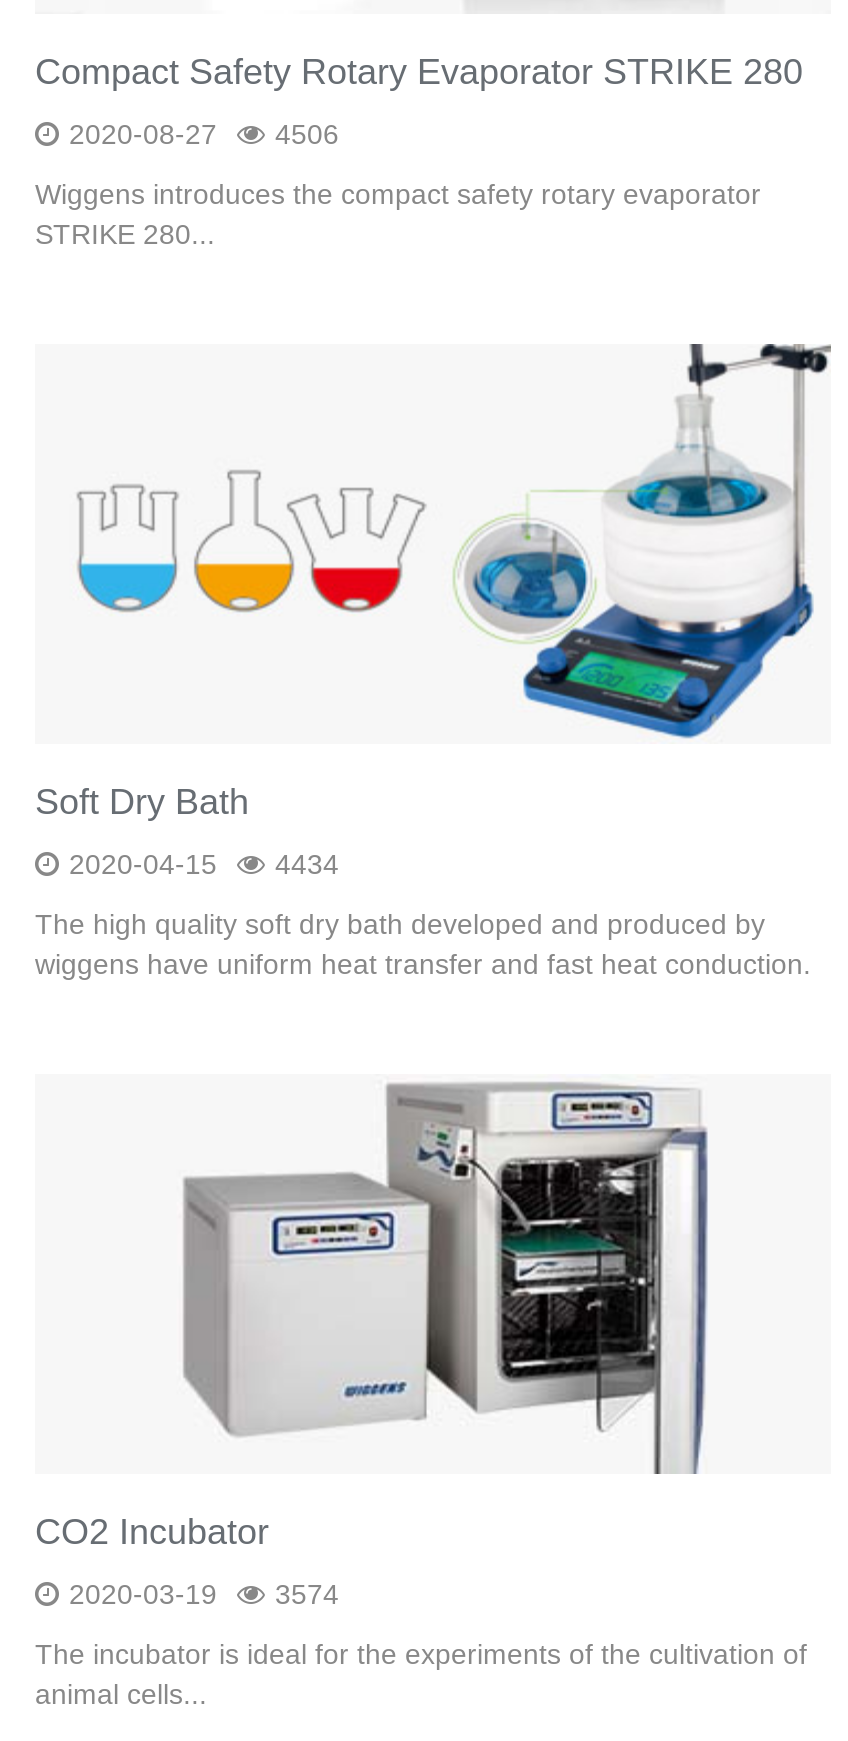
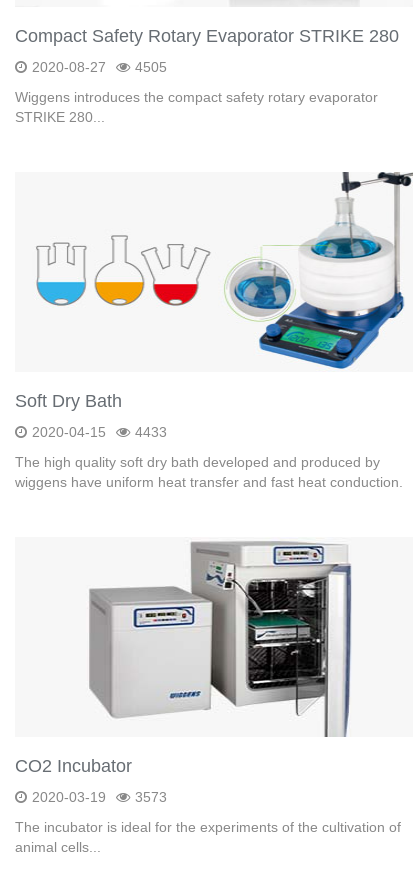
- 2020-08-27 4506
+ 2020-08-27 4505

- 2020-04-15 4434
+ 2020-04-15 4433

- 2020-03-19 3574
+ 2020-03-19 3573
